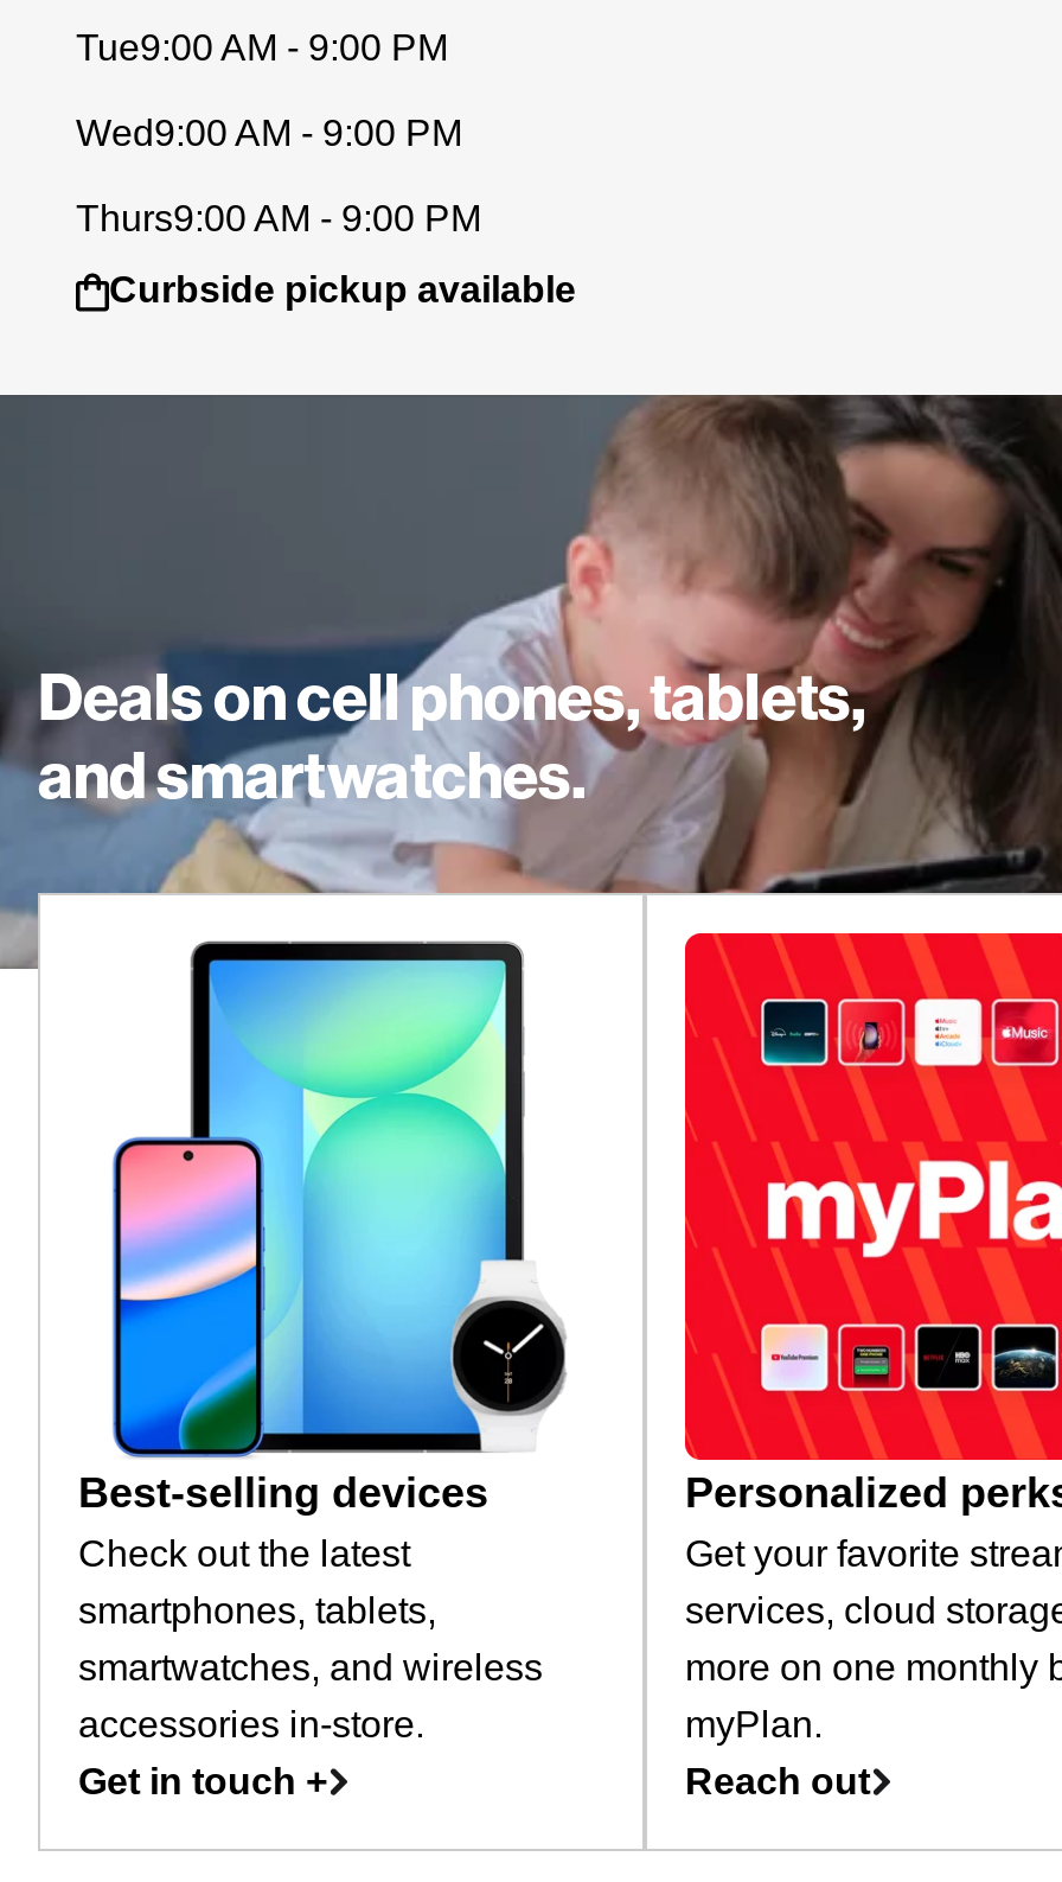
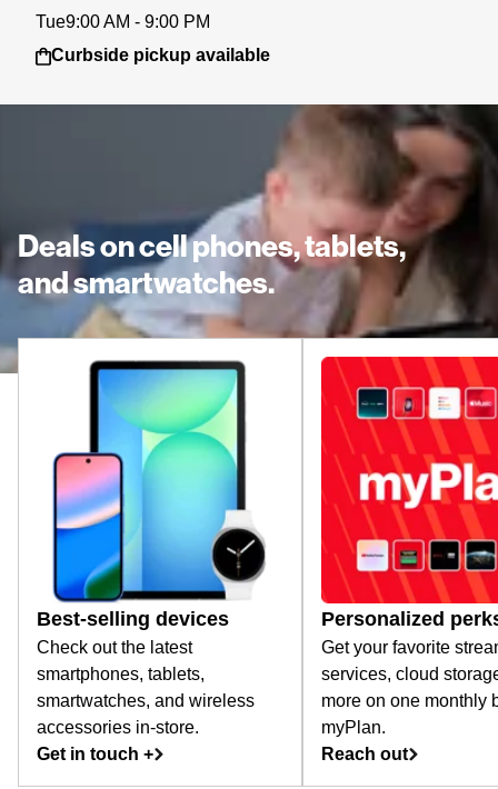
- Wed9:00 AM - 9:00 PM
- Thurs9:00 AM - 9:00 PM
